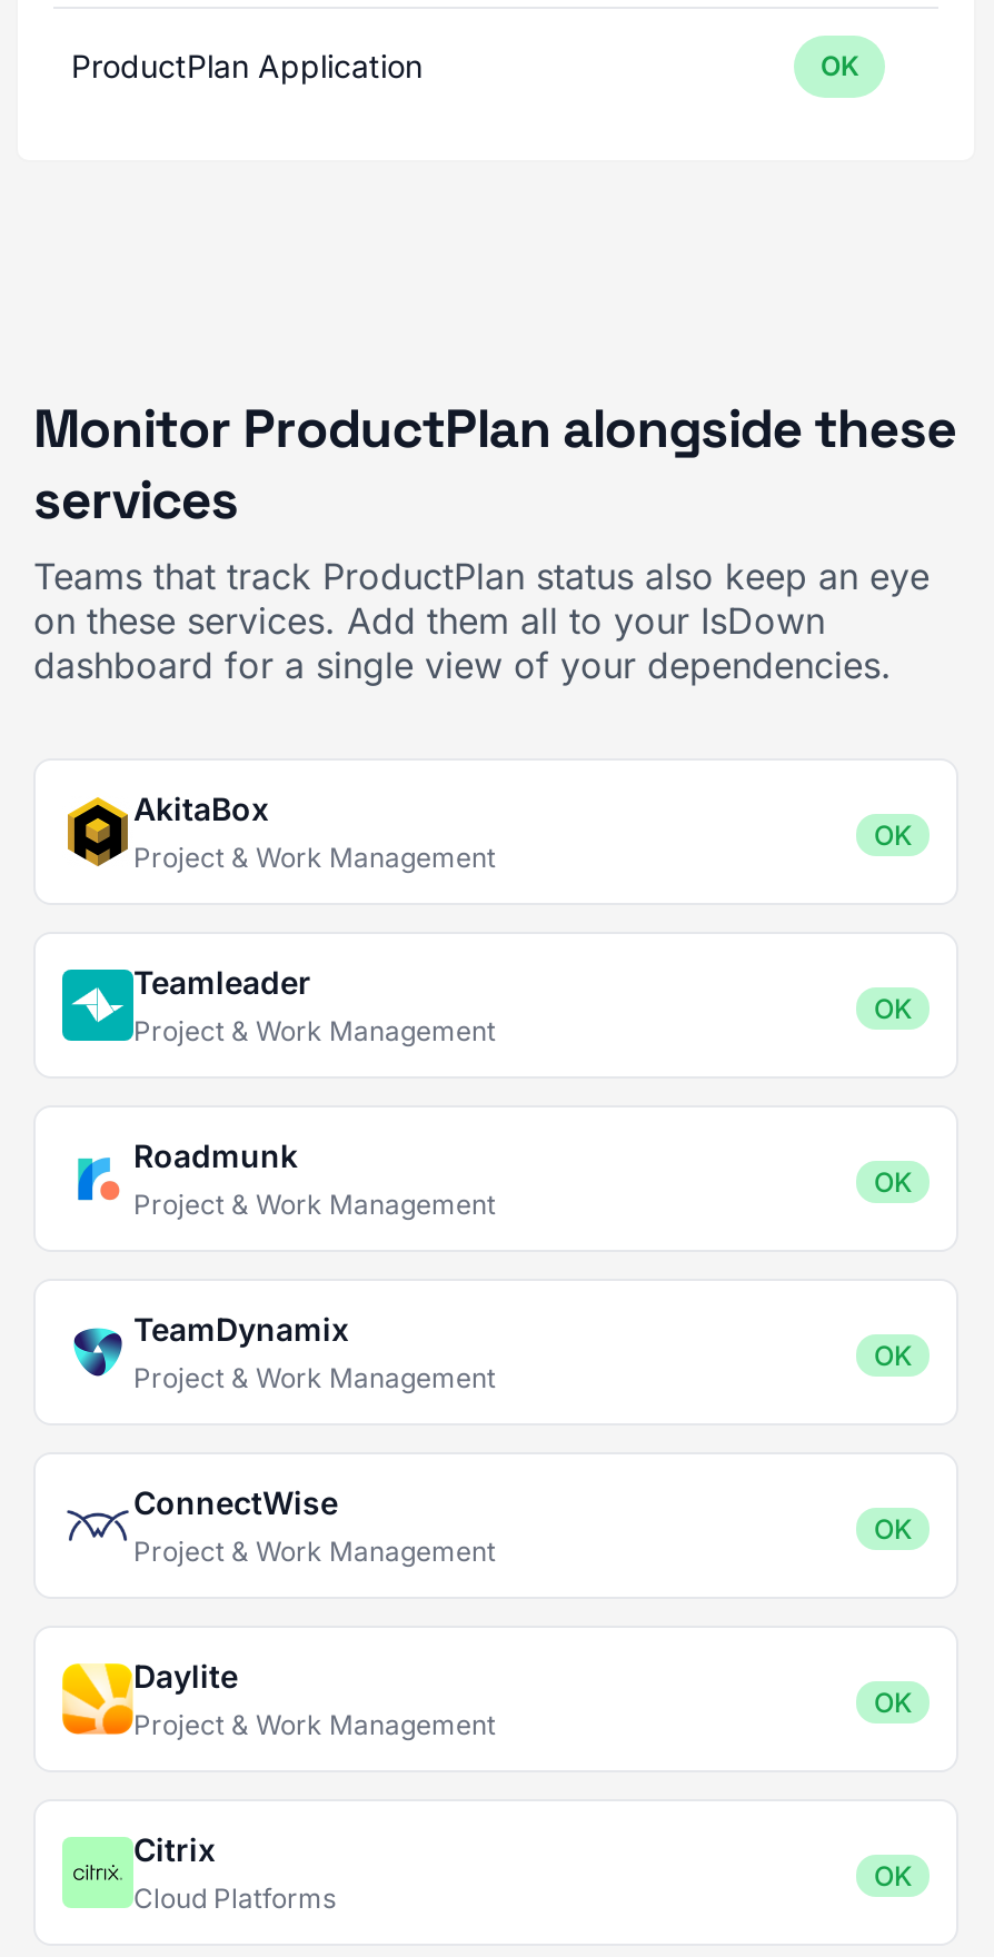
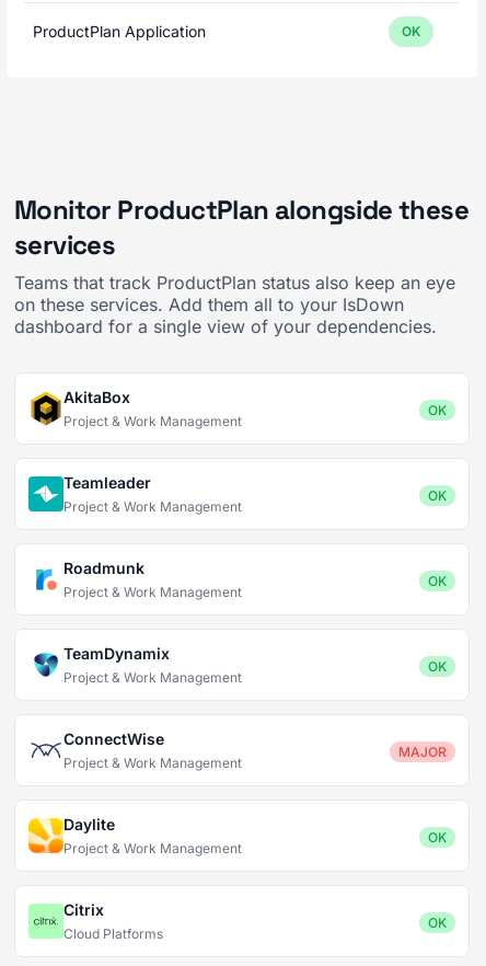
- OK
+ MAJOR
